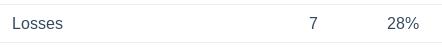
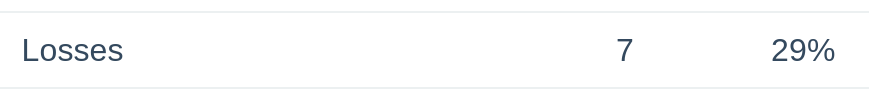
- 28%
+ 29%
